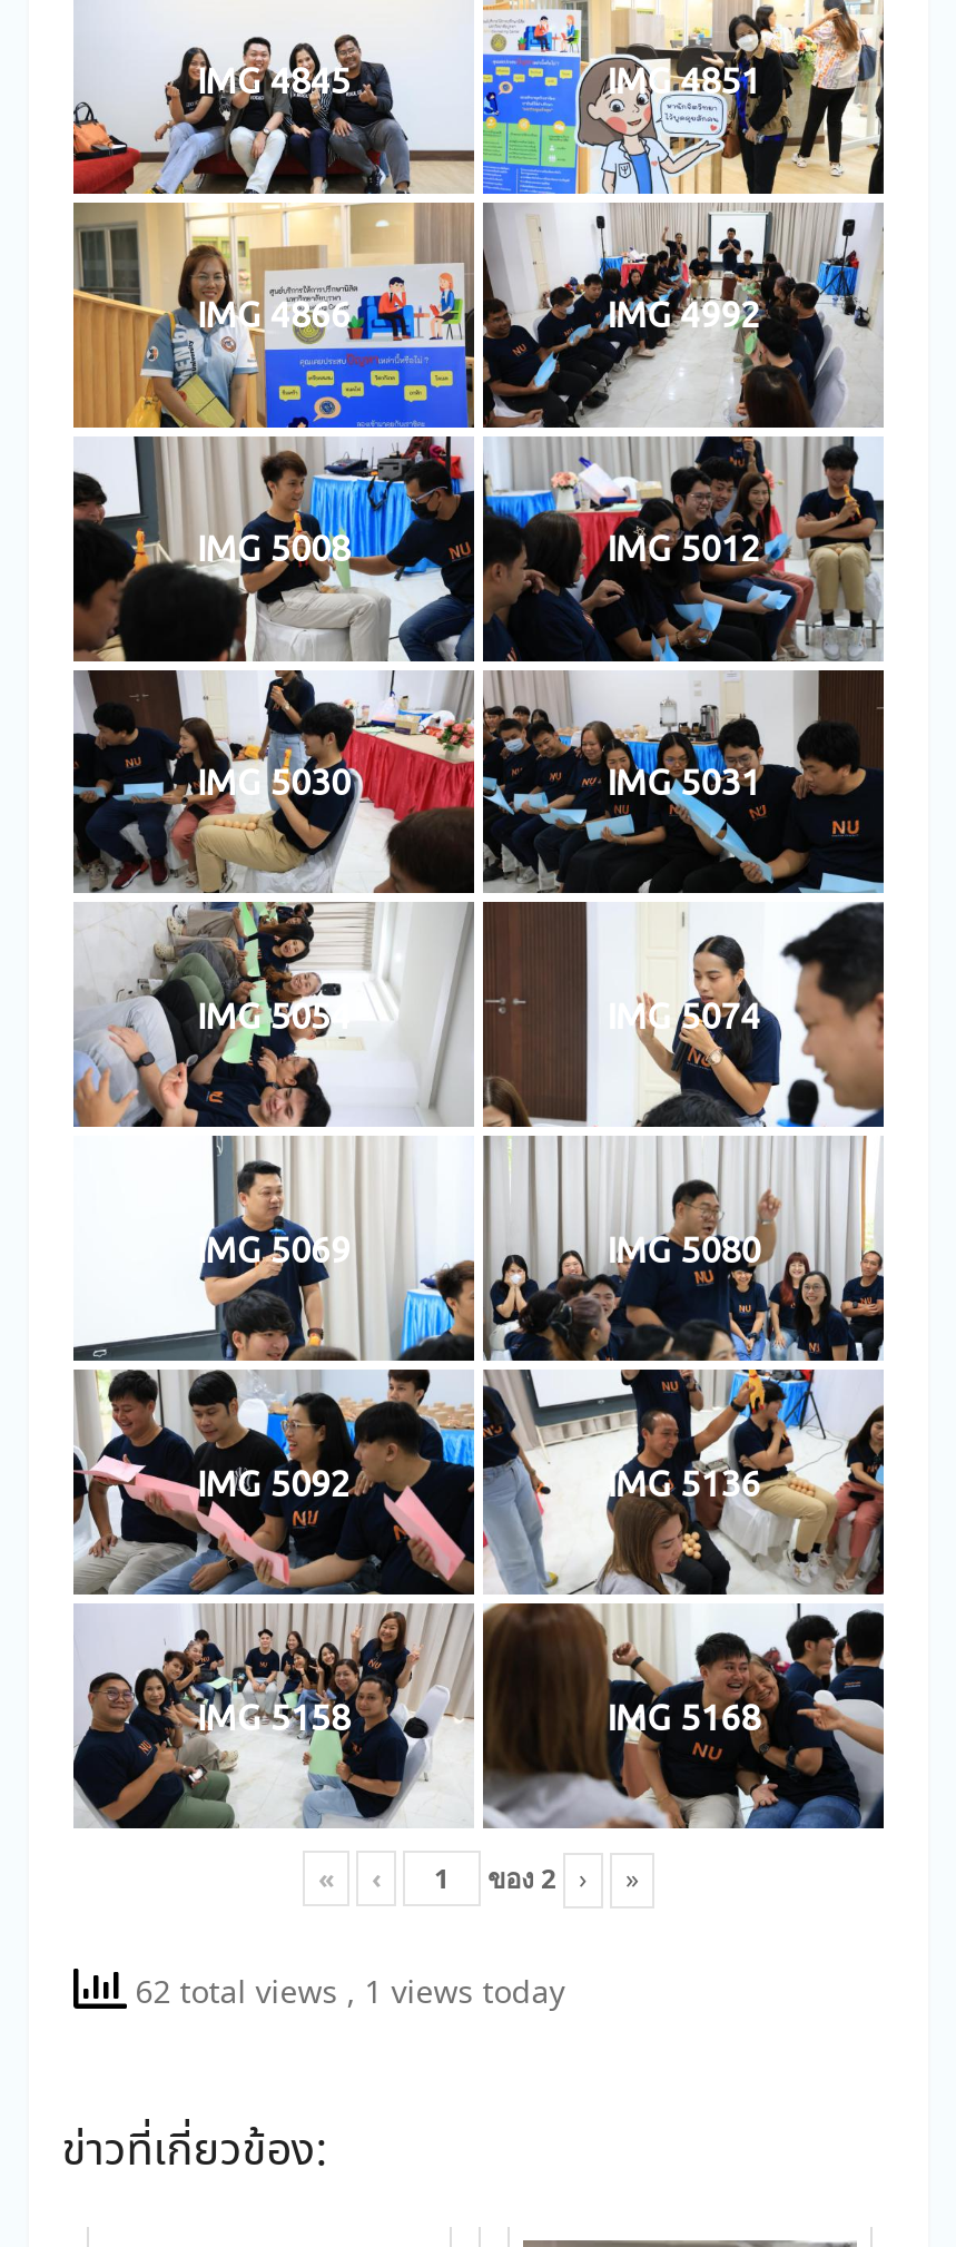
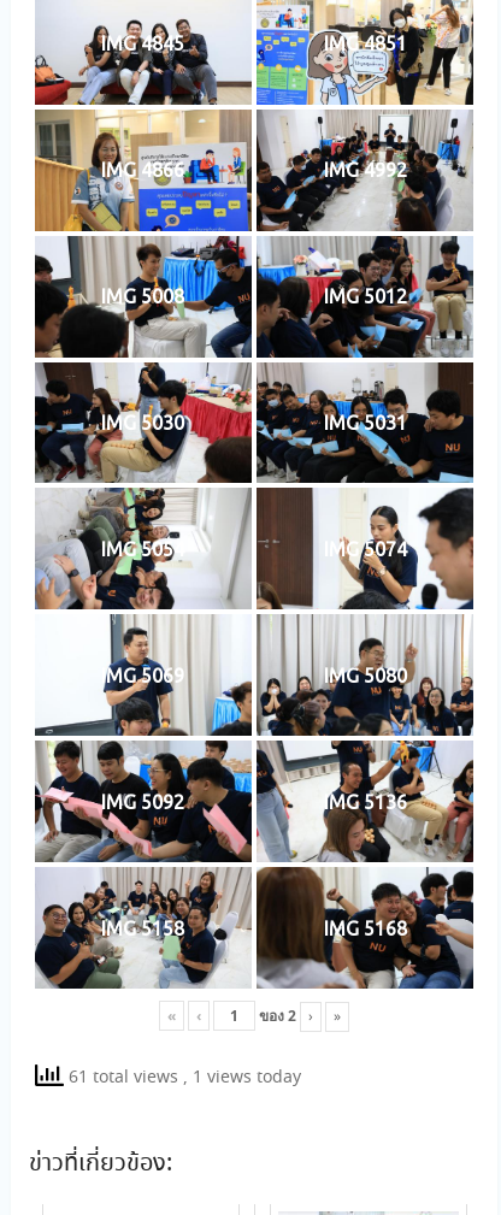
- 62 total views, 1 views today
+ 61 total views, 1 views today
